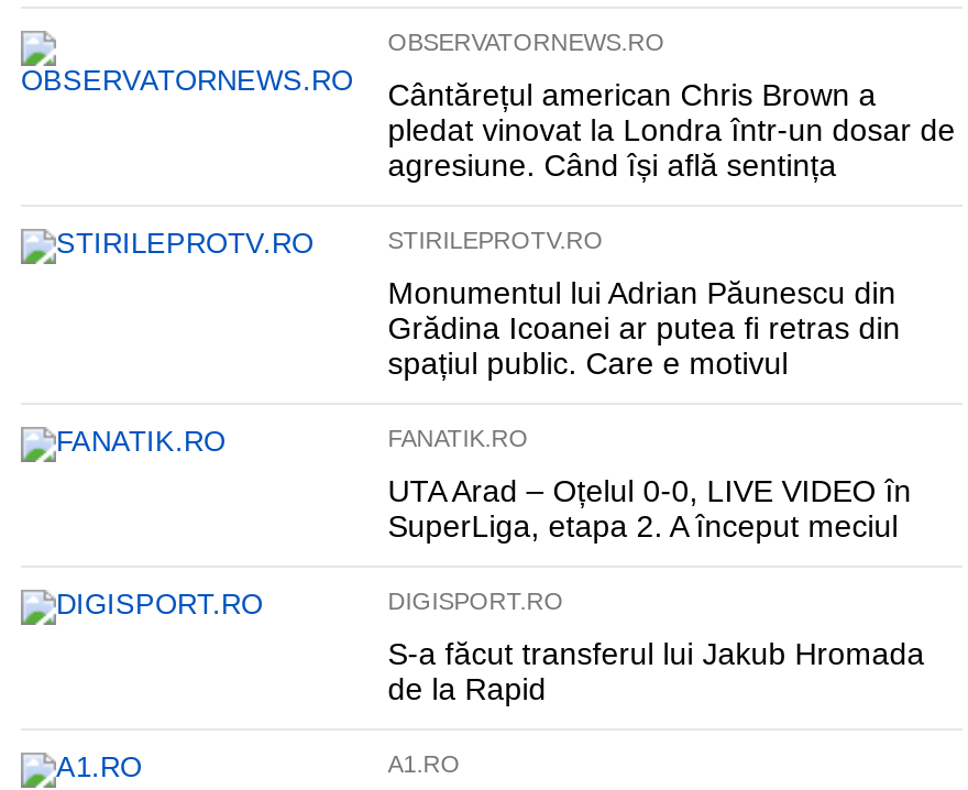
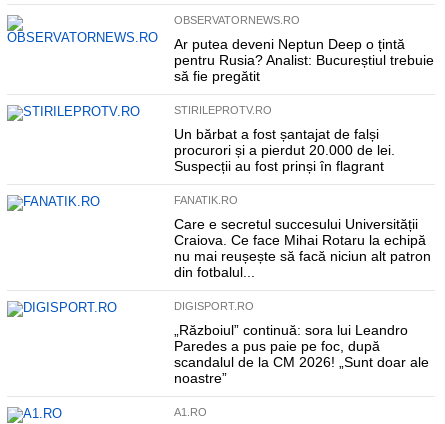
- Cântărețul american Chris Brown a
- pledat vinovat la Londra într-un dosar de
- agresiune. Când își află sentința
+ Ar putea deveni Neptun Deep o țintă
+ pentru Rusia? Analist: Bucureștiul trebuie
+ să fie pregătit

- Monumentul lui Adrian Păunescu din
- Grădina Icoanei ar putea fi retras din
- spațiul public. Care e motivul
+ Un bărbat a fost șantajat de falși
+ procurori și a pierdut 20.000 de lei.
+ Suspecții au fost prinși în flagrant

- UTA Arad – Oțelul 0-0, LIVE VIDEO în
- SuperLiga, etapa 2. A început meciul
+ Care e secretul succesului Universității
+ Craiova. Ce face Mihai Rotaru la echipă
+ nu mai reușește să facă niciun alt patron
+ din fotbalul...

- S-a făcut transferul lui Jakub Hromada
- de la Rapid
+ „Războiul” continuă: sora lui Leandro
+ Paredes a pus paie pe foc, după
+ scandalul de la CM 2026! „Sunt doar ale
+ noastre”
